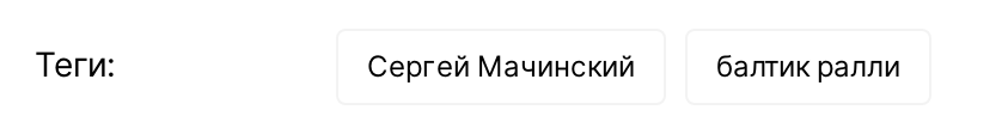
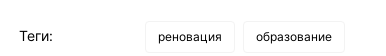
- Сергей Мачинский
- балтик ралли
+ реновация
+ образование
